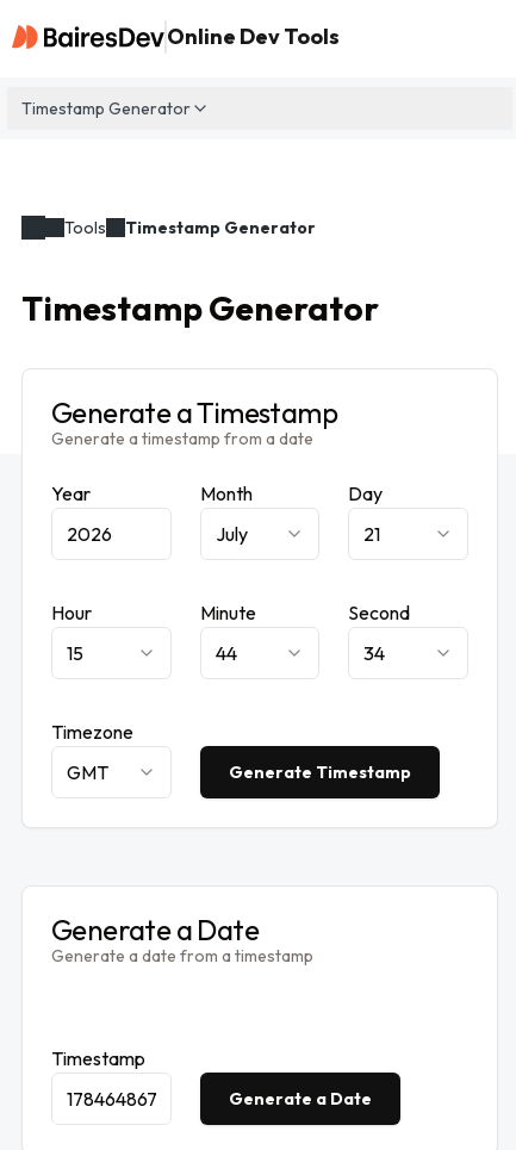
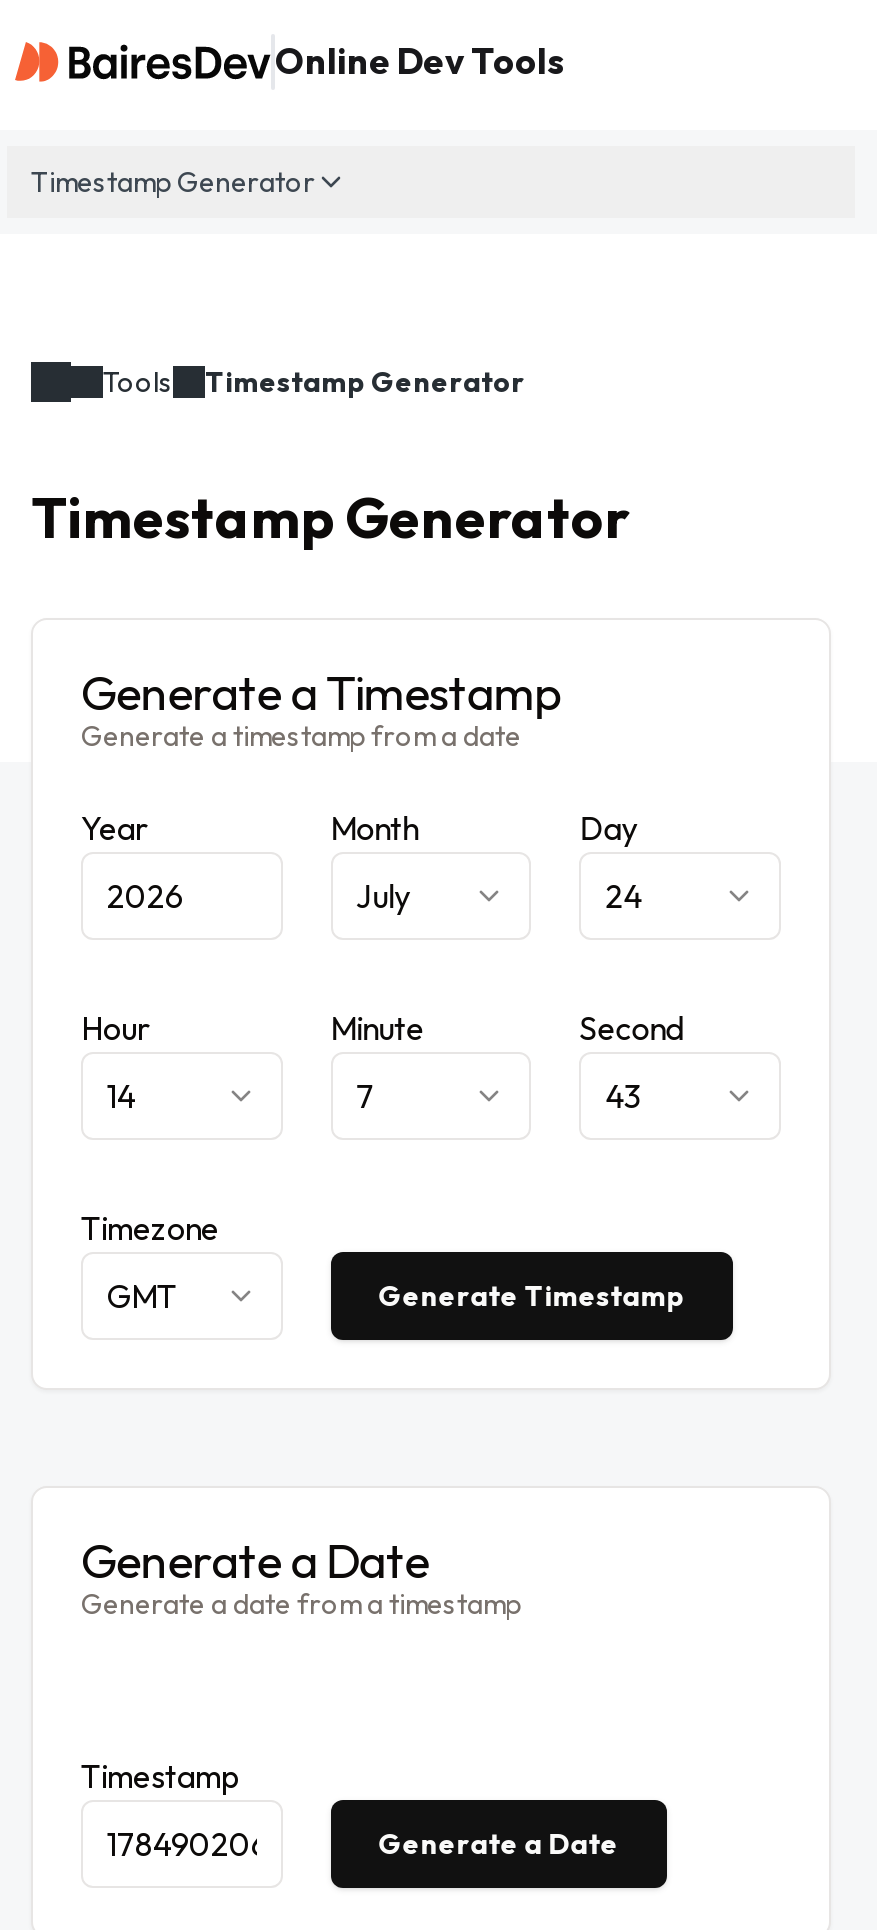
- 21
+ 24

- 15
+ 14

- 44
+ 7

- 34
+ 43
